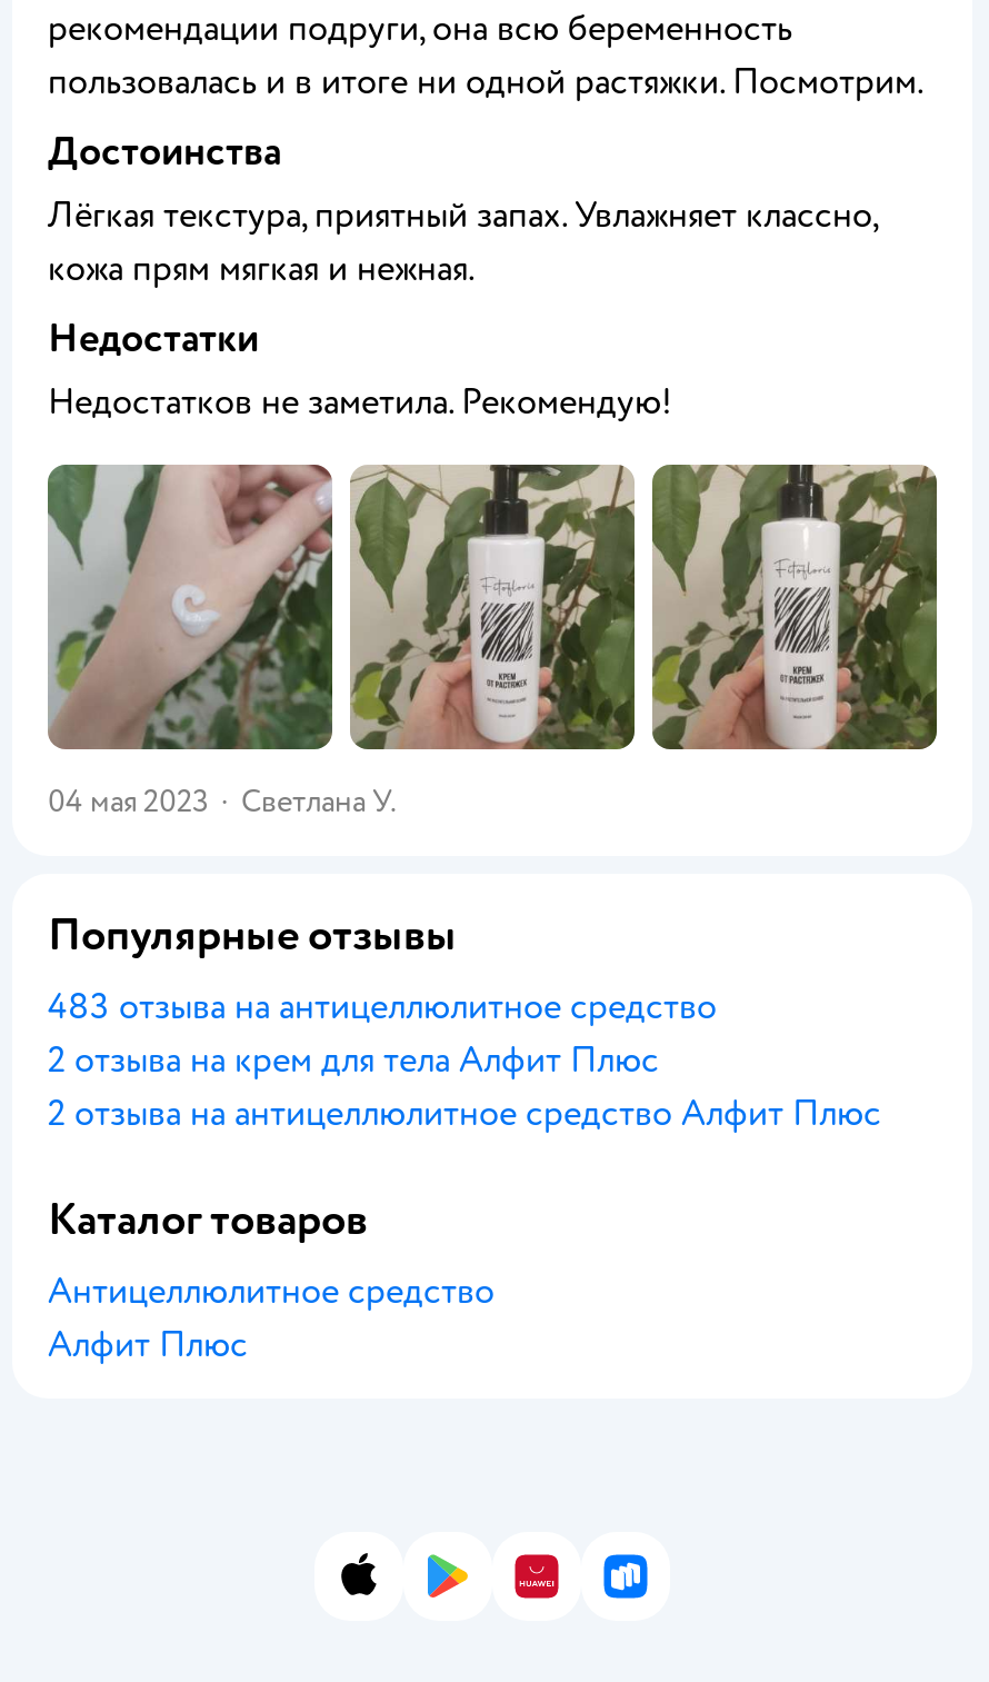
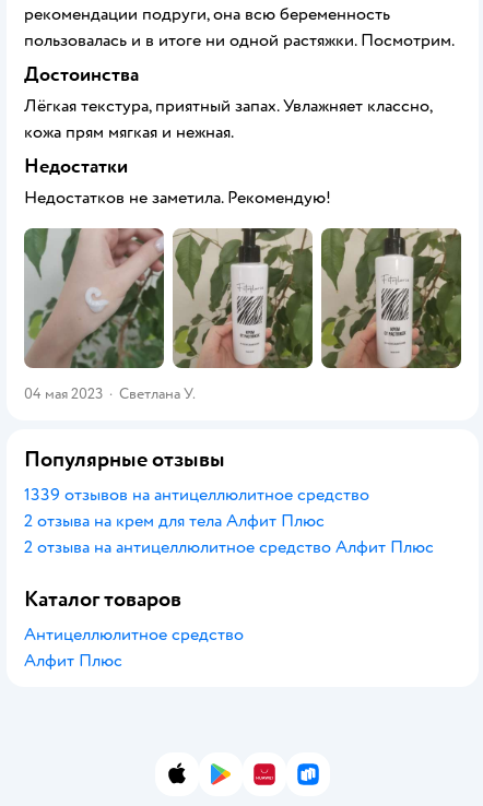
- 483 отзыва на антицеллюлитное средство
+ 1339 отзывов на антицеллюлитное средство
